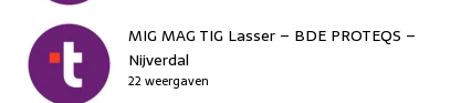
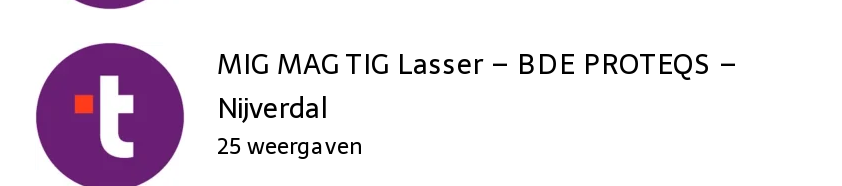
- 22 weergaven
+ 25 weergaven
